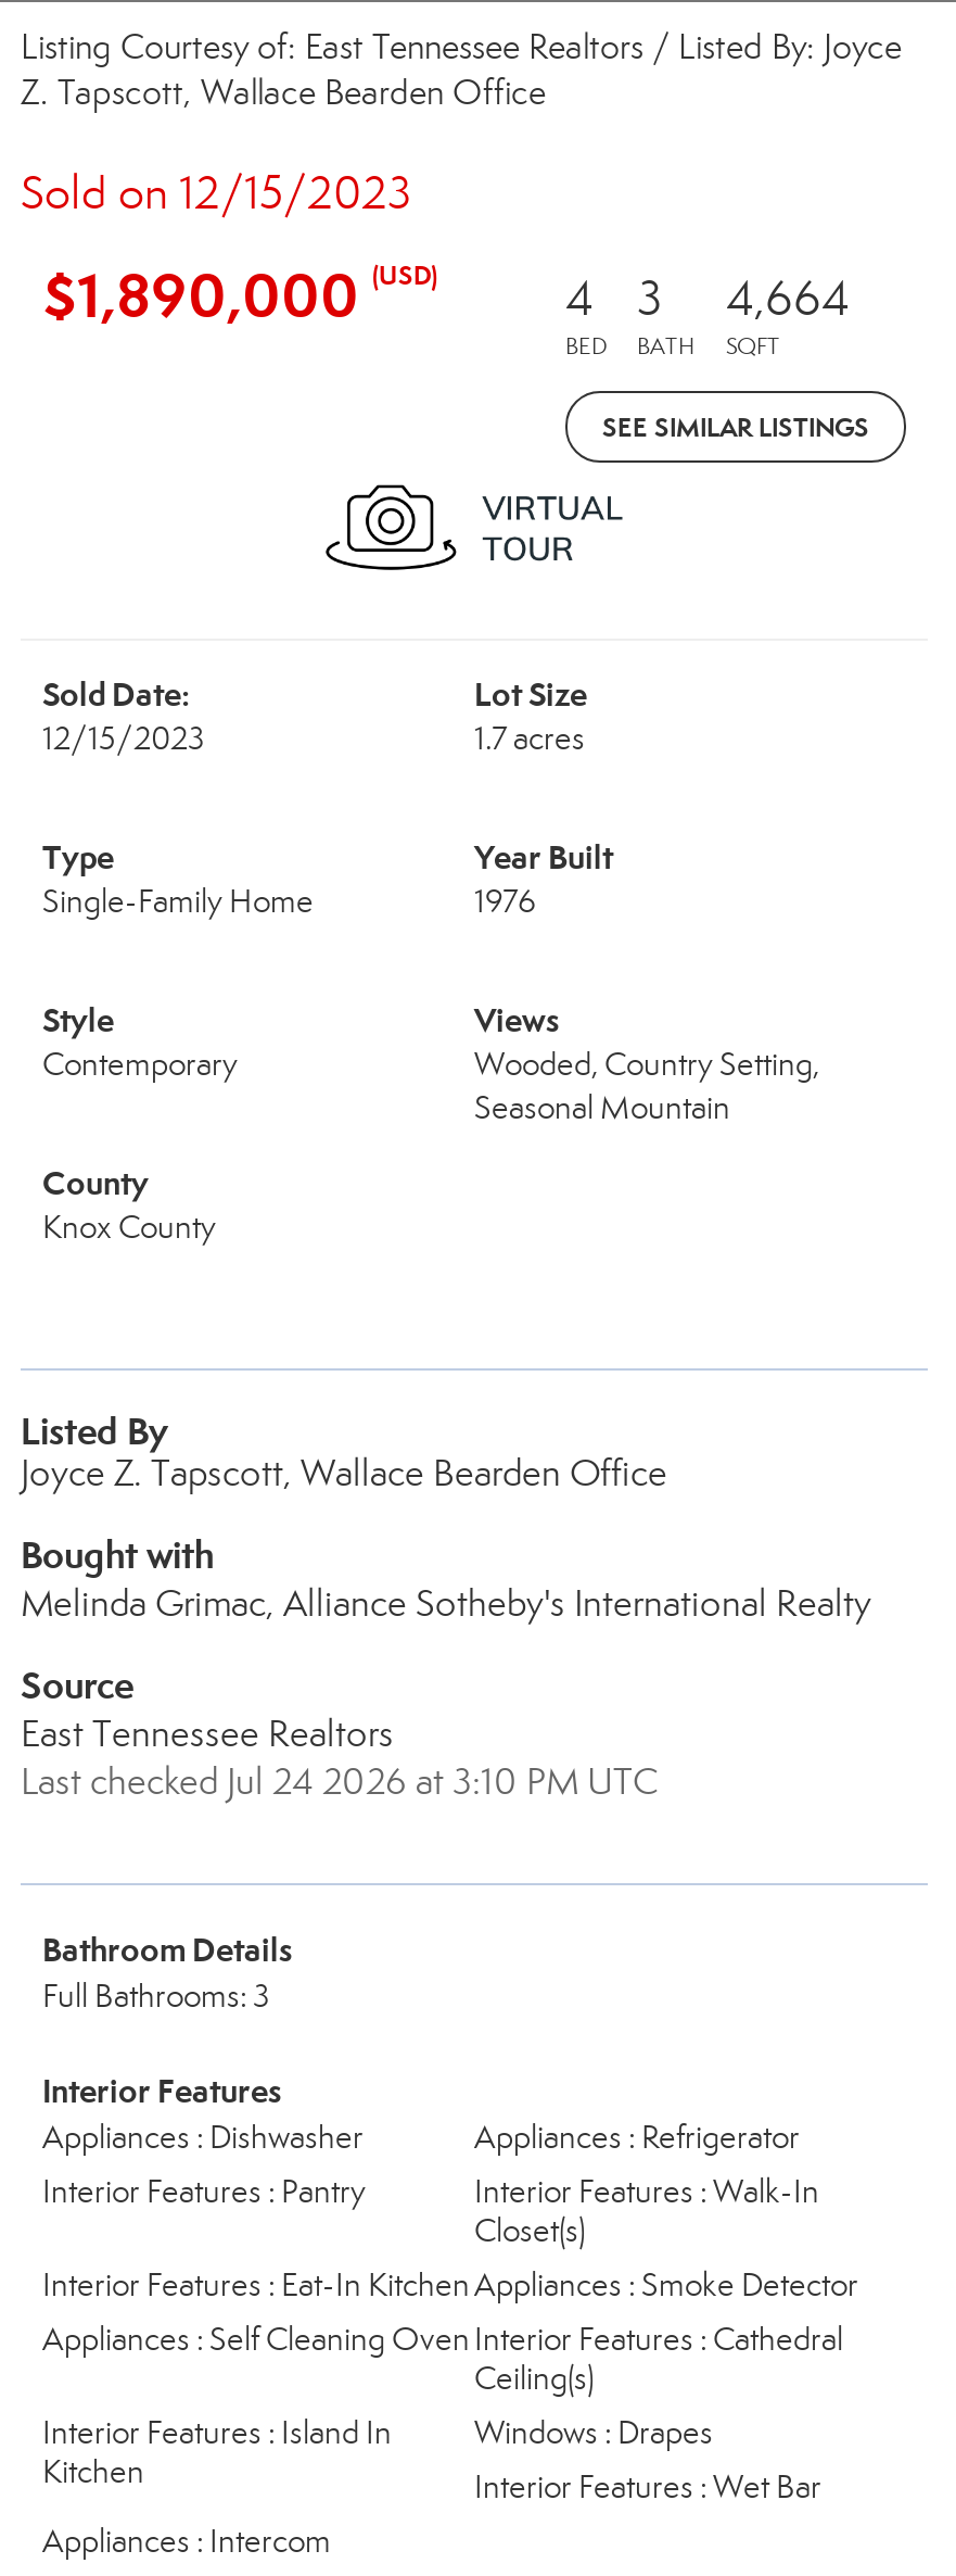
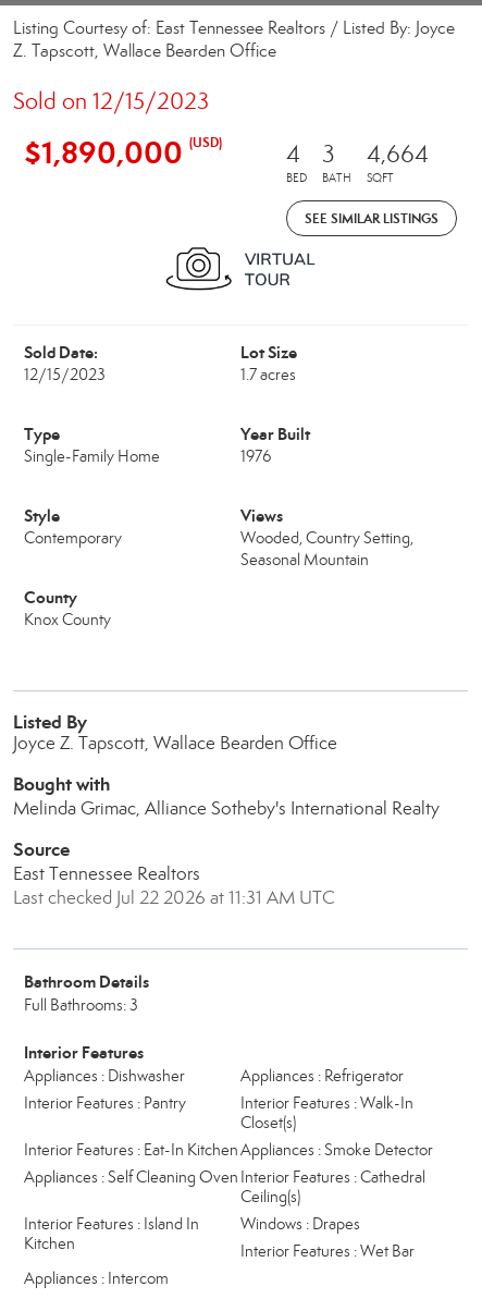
- Last checked Jul 24 2026 at 3:10 PM UTC
+ Last checked Jul 22 2026 at 11:31 AM UTC
